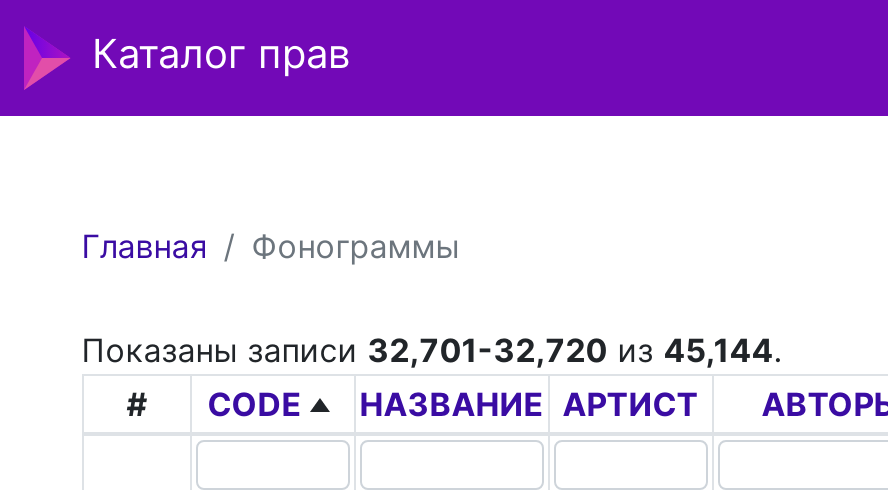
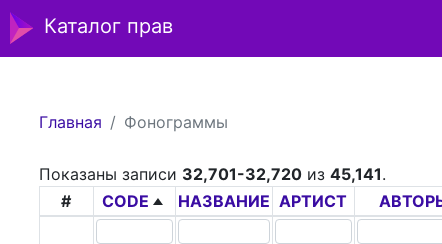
- Показаны записи 32,701-32,720 из 45,144.
+ Показаны записи 32,701-32,720 из 45,141.
